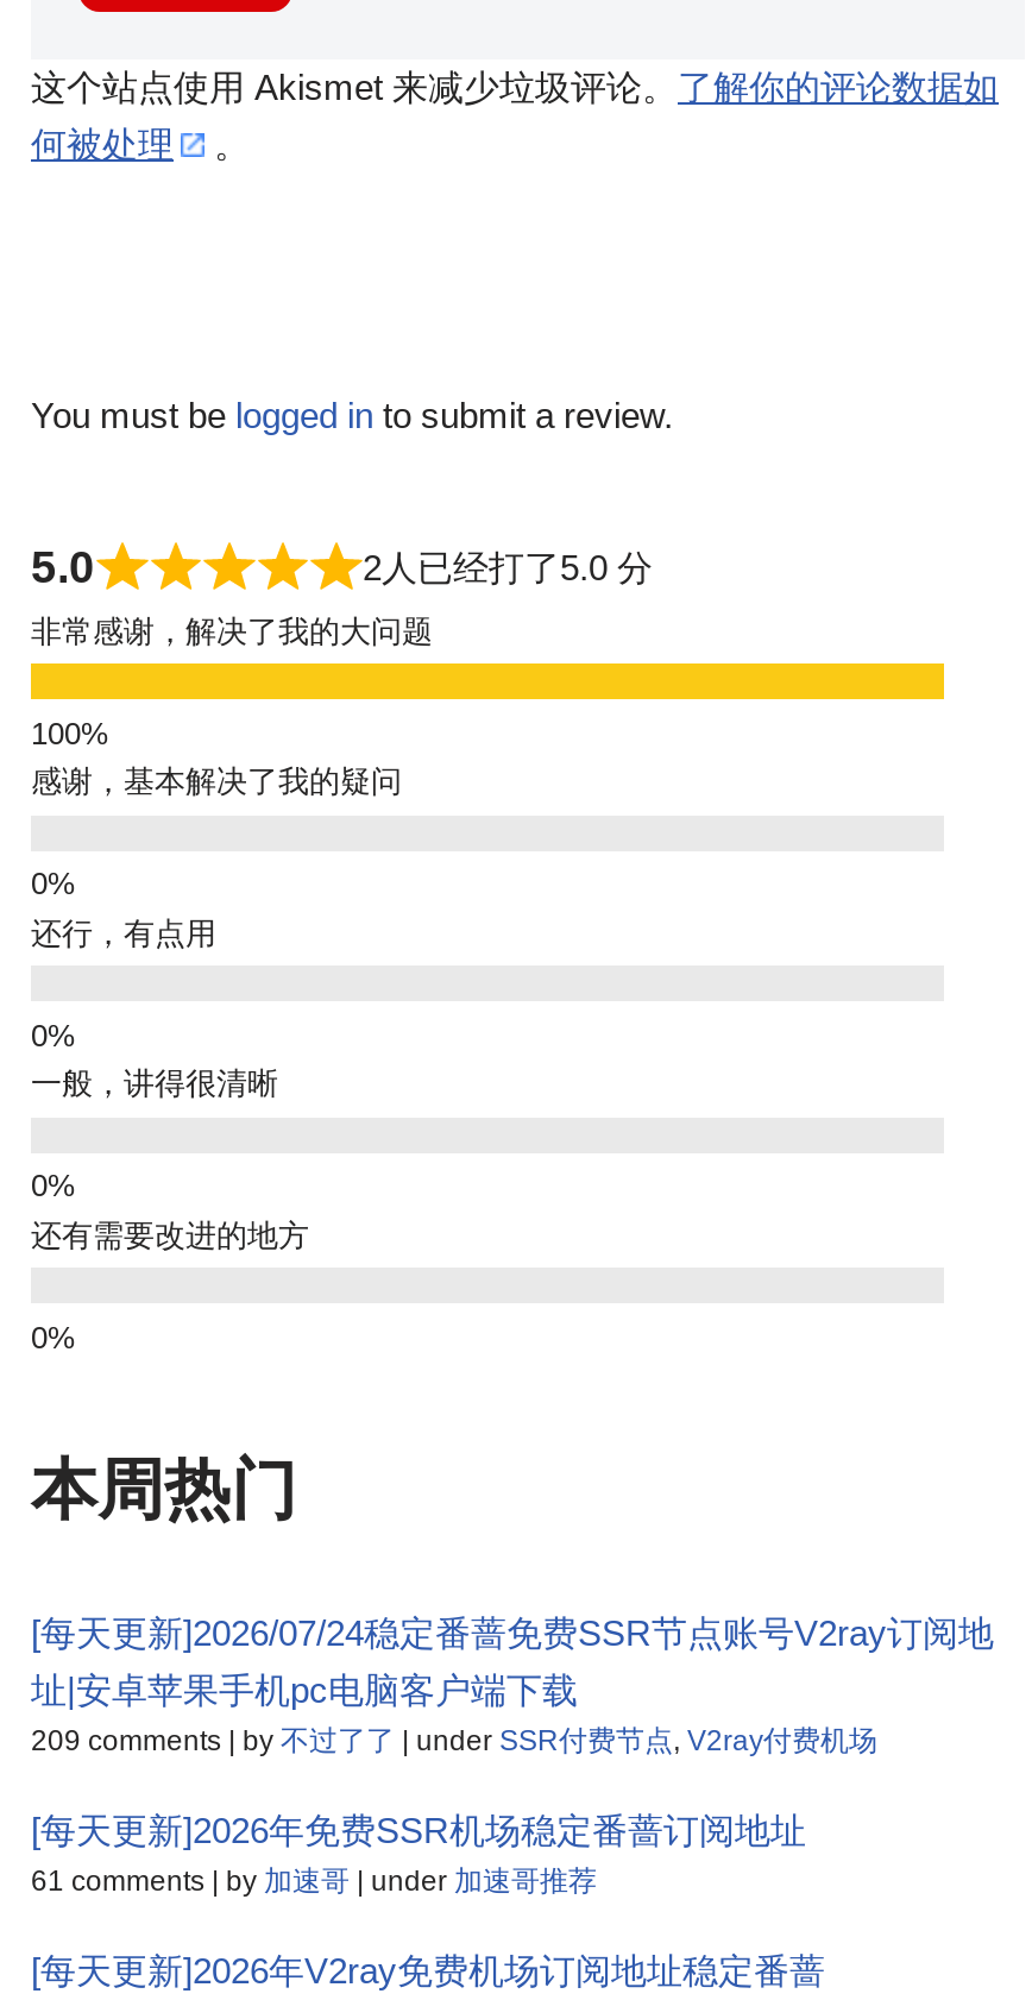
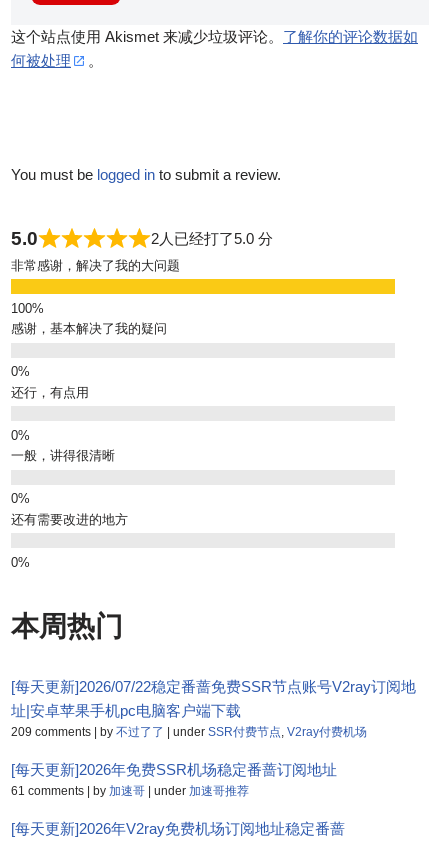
- [每天更新]2026/07/24稳定番蔷免费SSR节点账号V2ray订阅地
+ [每天更新]2026/07/22稳定番蔷免费SSR节点账号V2ray订阅地
